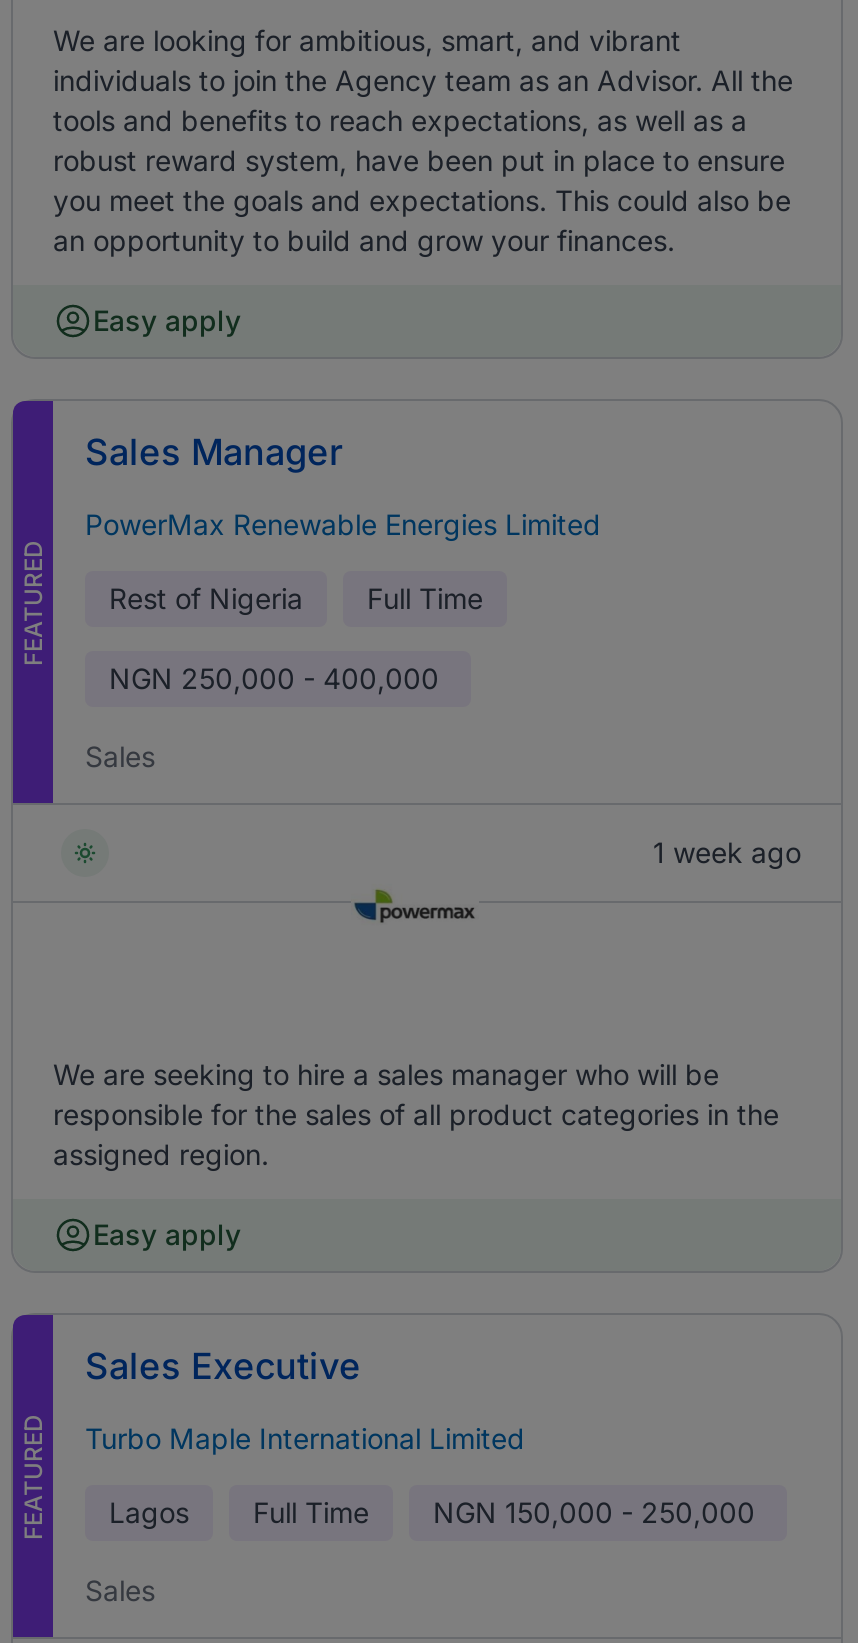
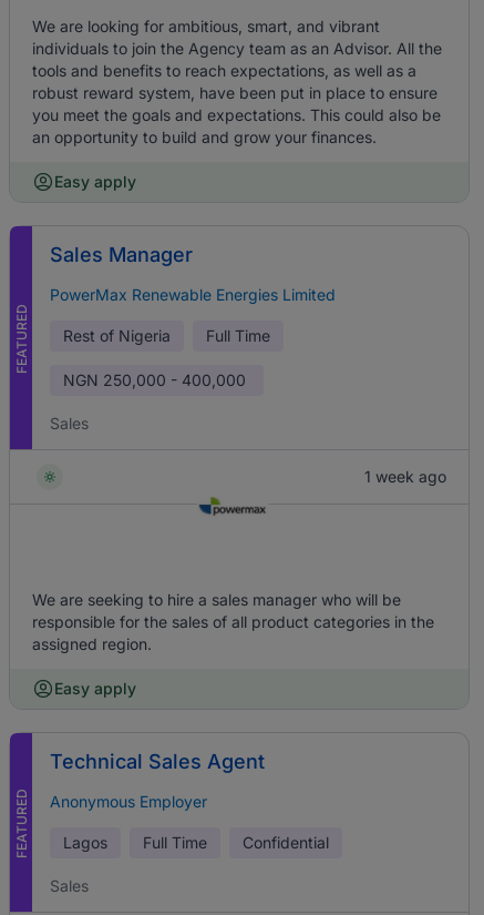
- Sales Executive
+ Technical Sales Agent

- Turbo Maple International Limited
+ Anonymous Employer

- NGN 150,000 - 250,000
+ Confidential
